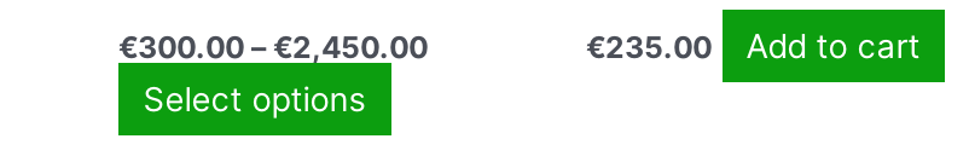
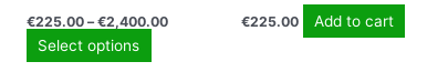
- €300.00 – €2,450.00
+ €225.00 – €2,400.00

- €235.00 Add to cart
+ €225.00 Add to cart
